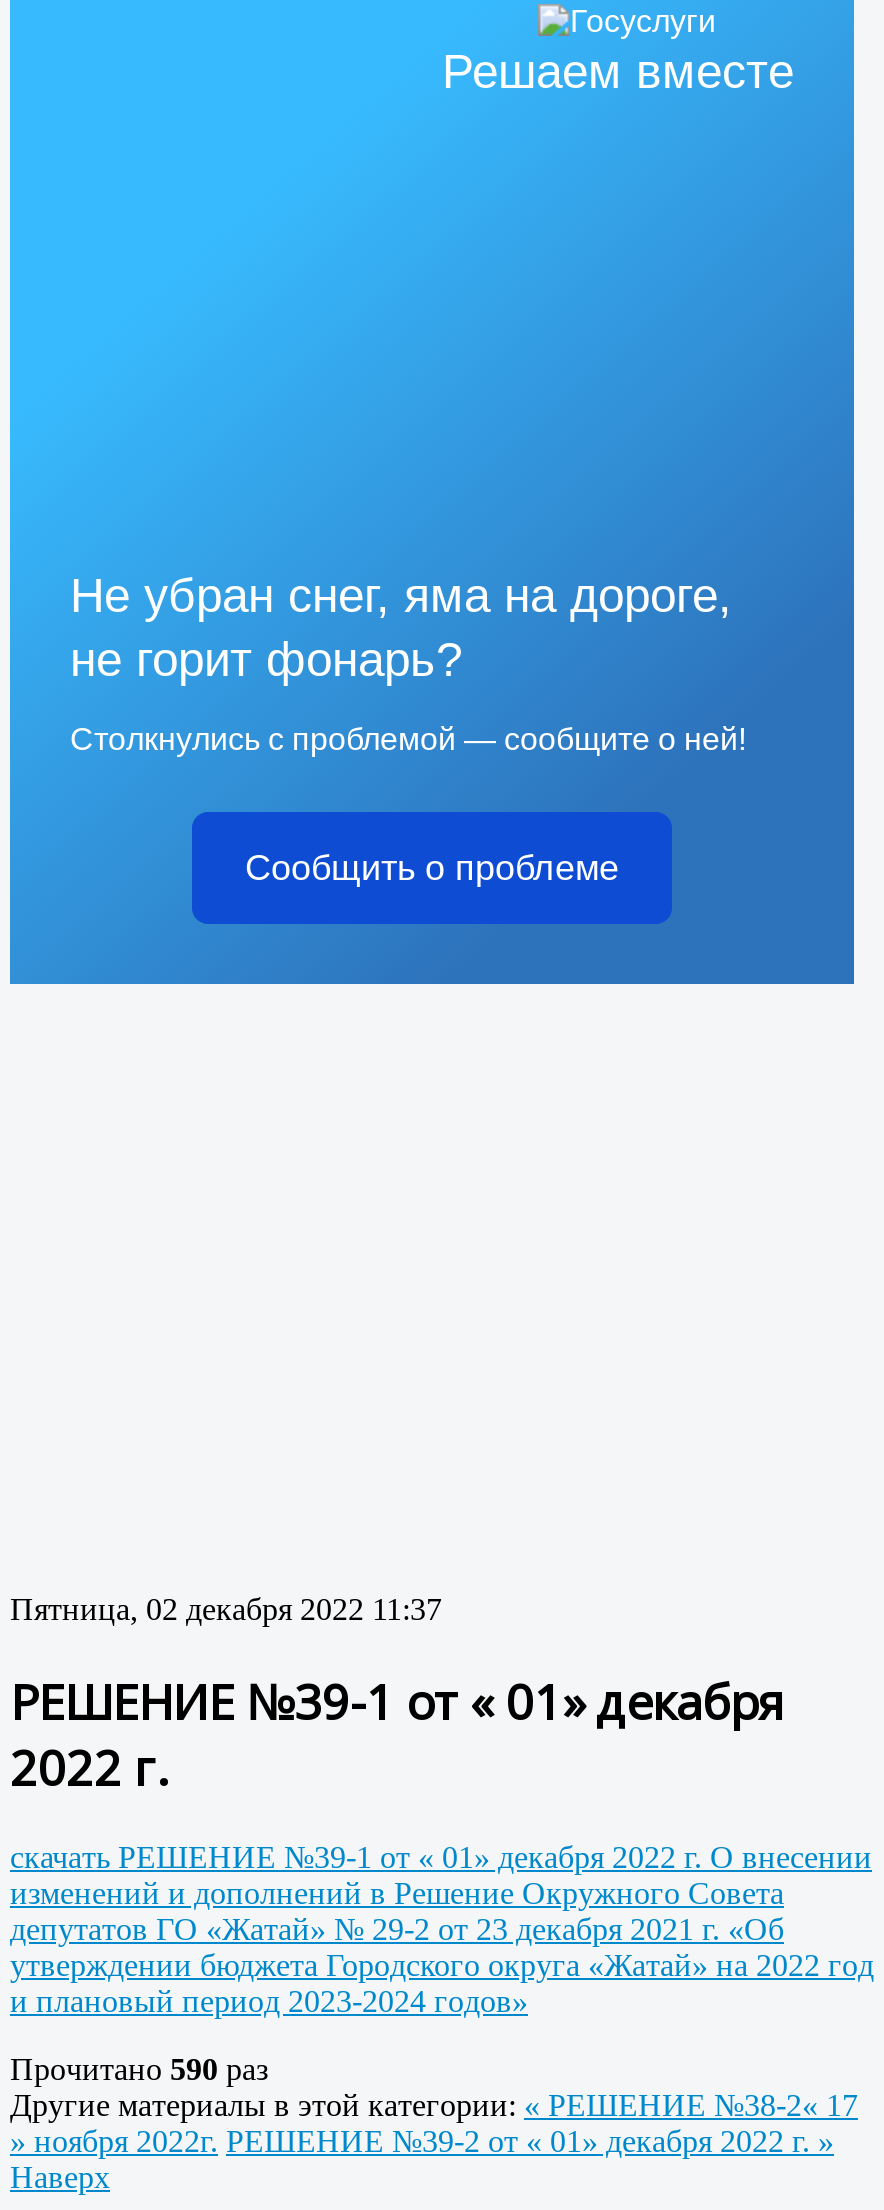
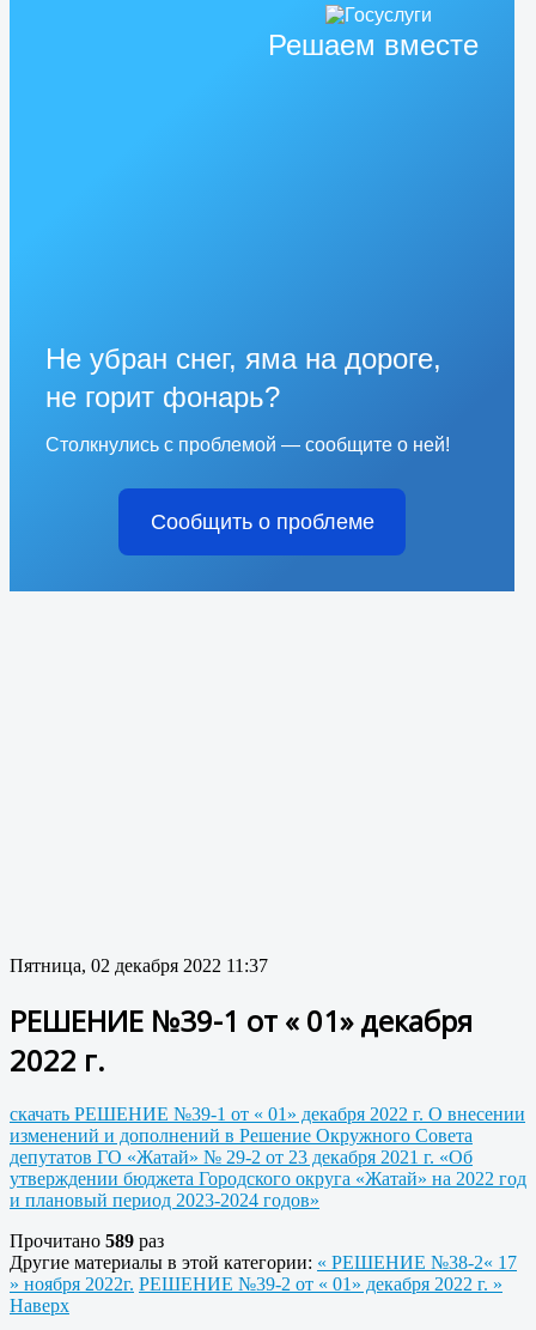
- Прочитано 590 раз
+ Прочитано 589 раз
